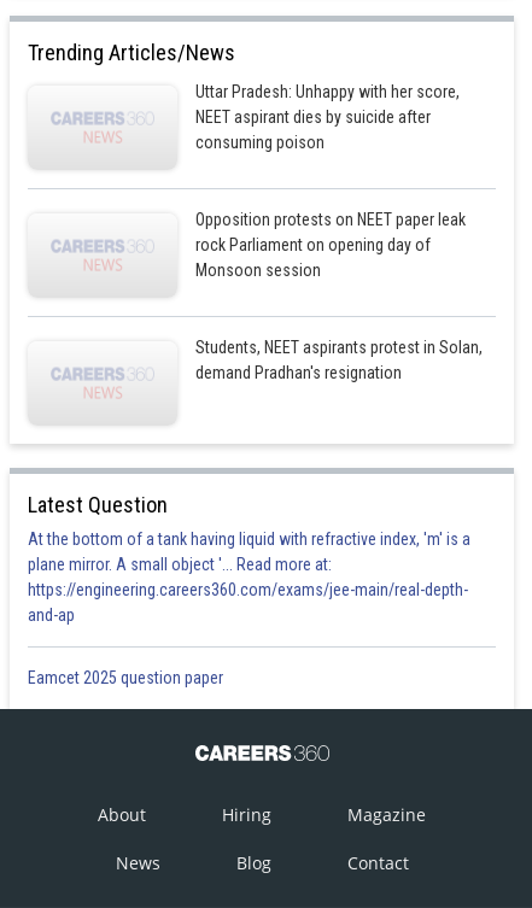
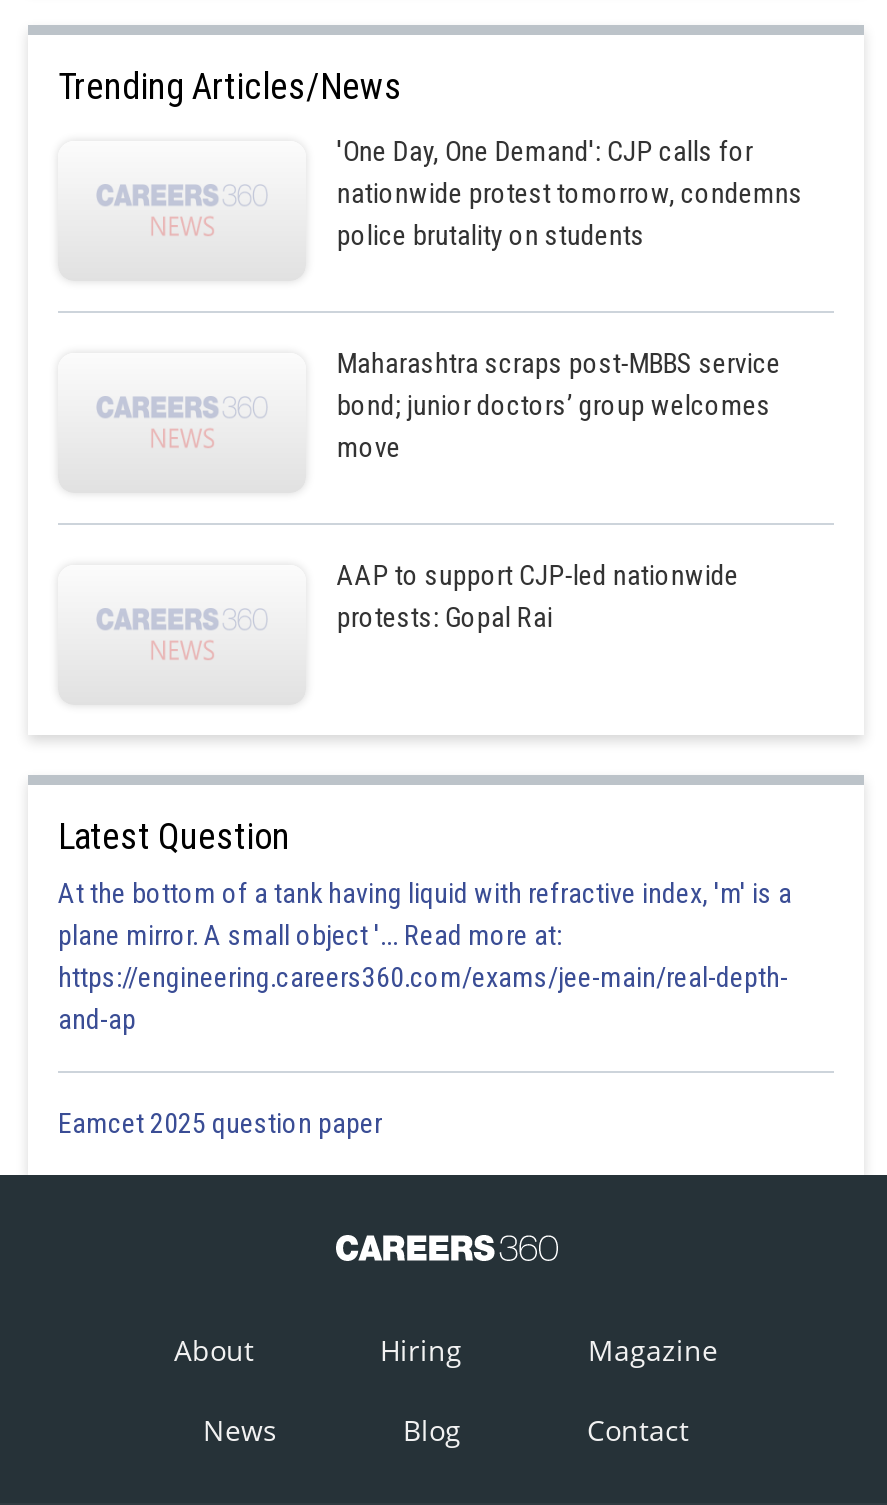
- Uttar Pradesh: Unhappy with her score,
- NEET aspirant dies by suicide after
- consuming poison
+ 'One Day, One Demand': CJP calls for
+ nationwide protest tomorrow, condemns
+ police brutality on students

- Opposition protests on NEET paper leak
- rock Parliament on opening day of
- Monsoon session
+ Maharashtra scraps post-MBBS service
+ bond; junior doctors’ group welcomes
+ move

- Students, NEET aspirants protest in Solan,
- demand Pradhan's resignation
+ AAP to support CJP-led nationwide
+ protests: Gopal Rai
